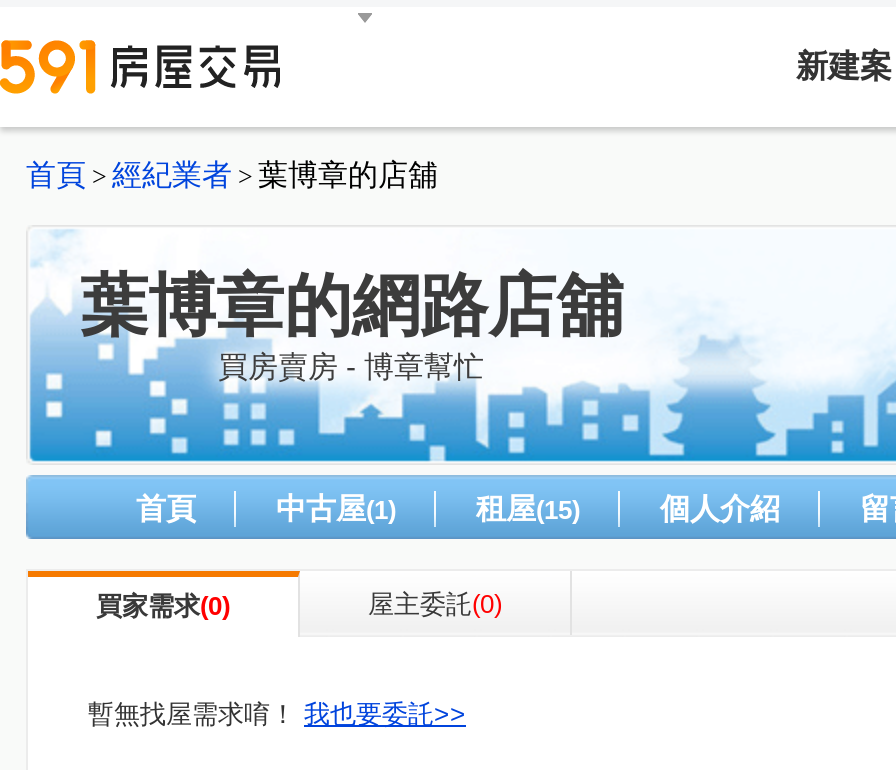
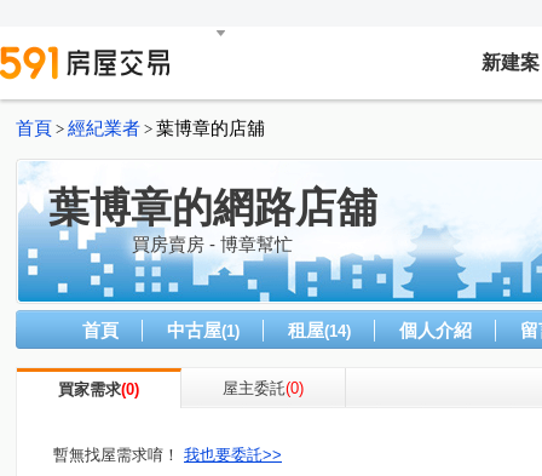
- 租屋(15)
+ 租屋(14)
